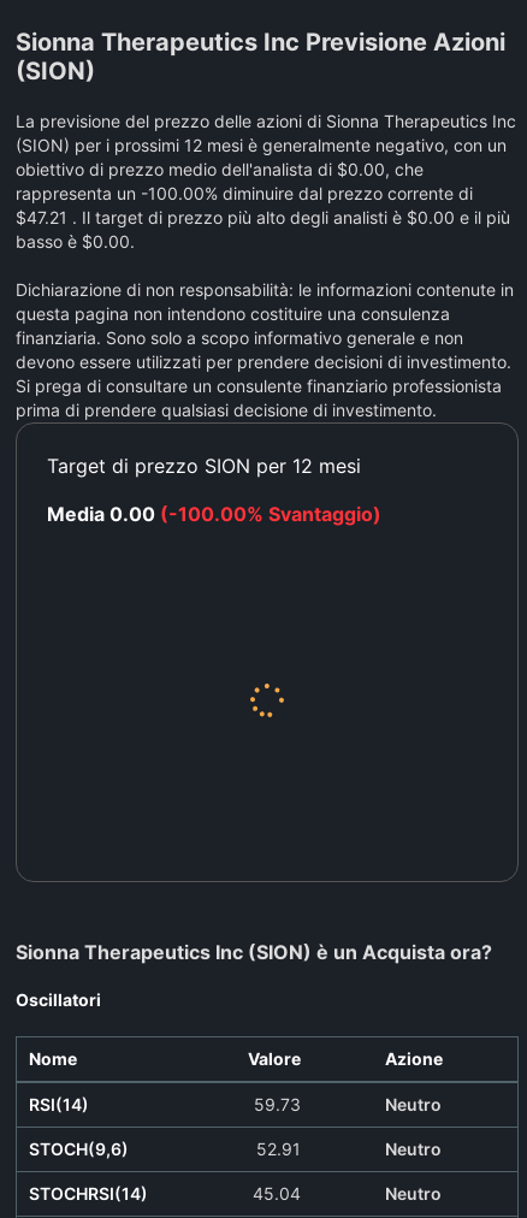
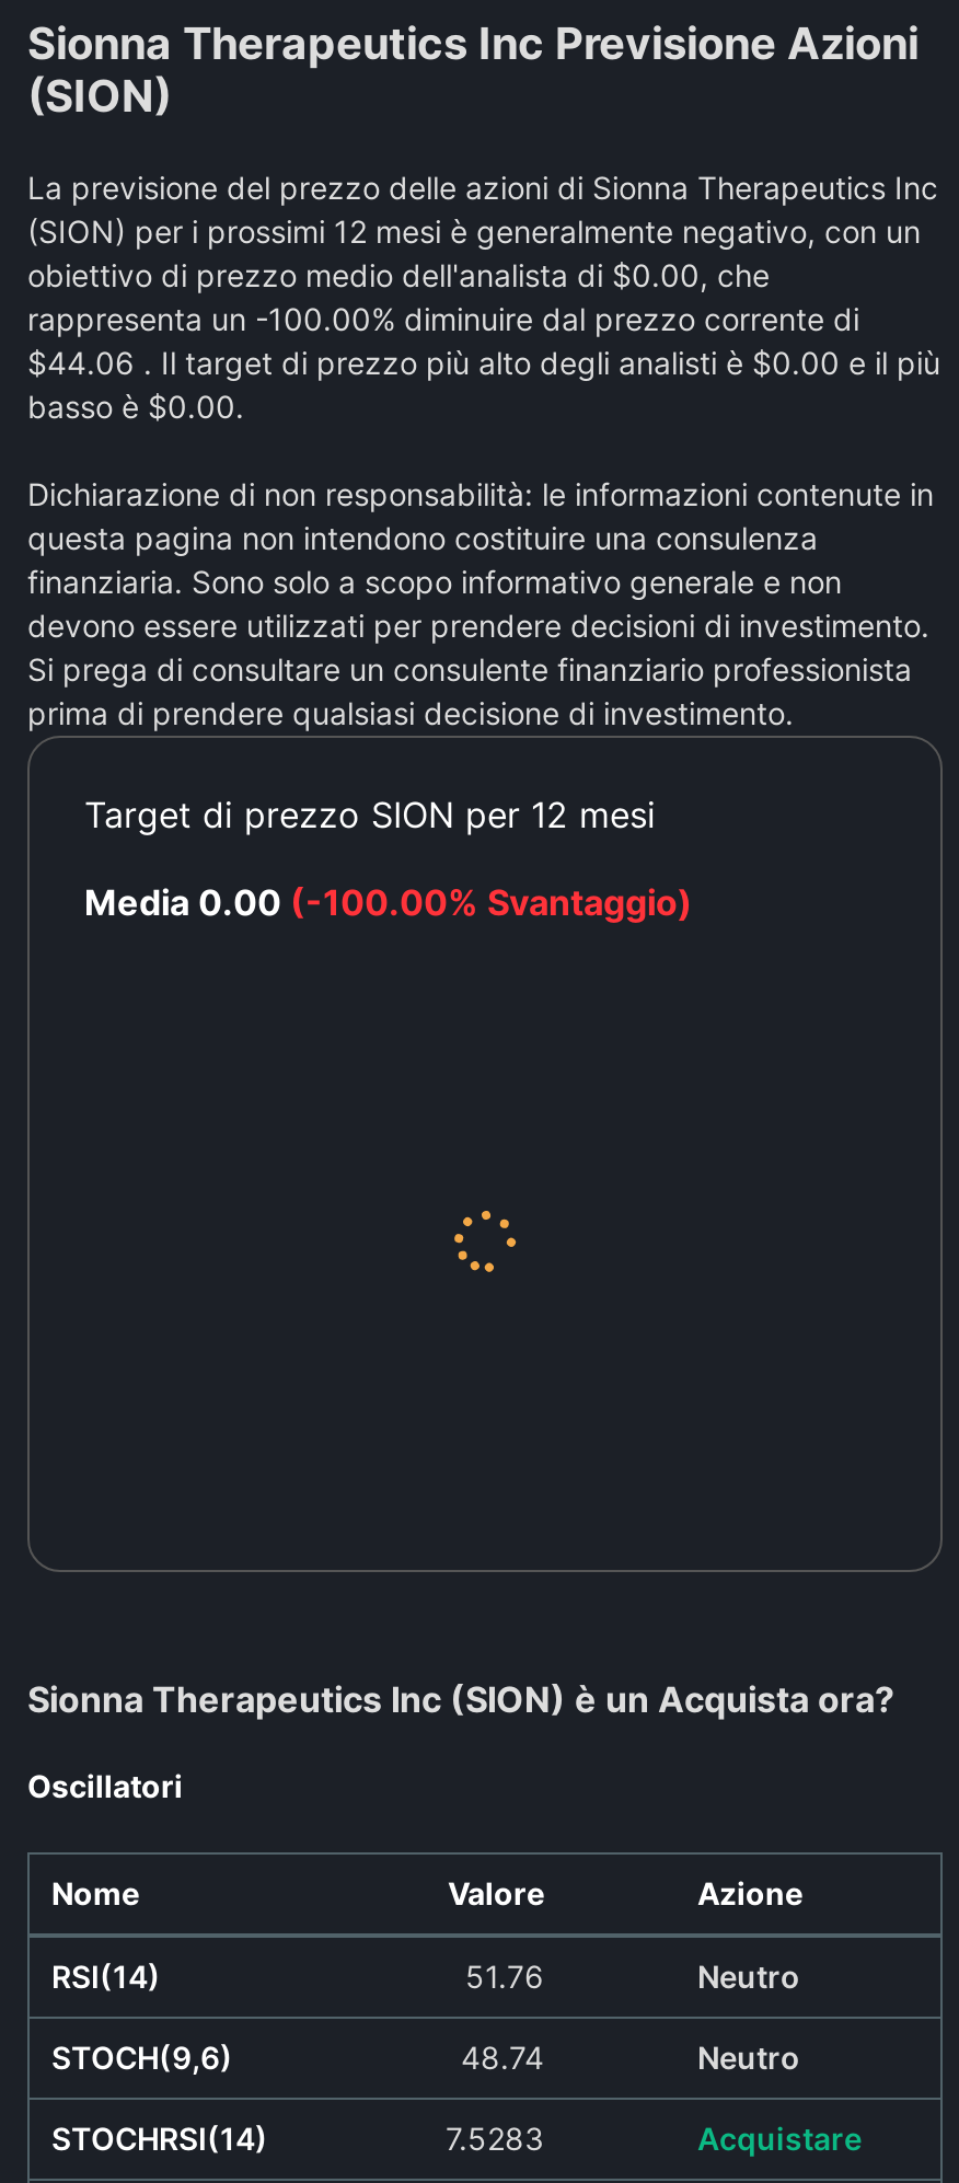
- $47.21 . Il target di prezzo più alto degli analisti è $0.00 e il più
+ $44.06 . Il target di prezzo più alto degli analisti è $0.00 e il più

- 59.73
+ 51.76

- 52.91
+ 48.74

- 45.04
- Neutro
+ 7.5283
+ Acquistare
